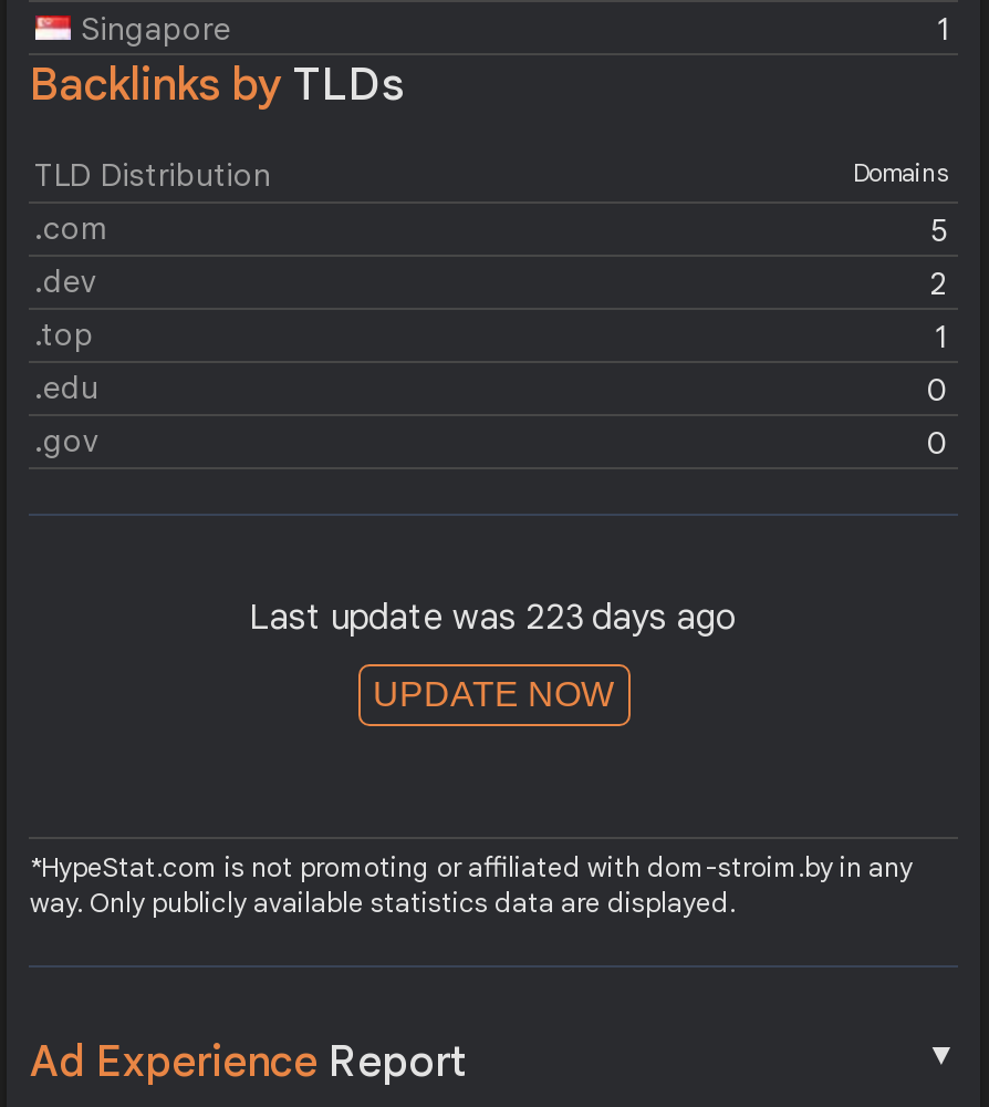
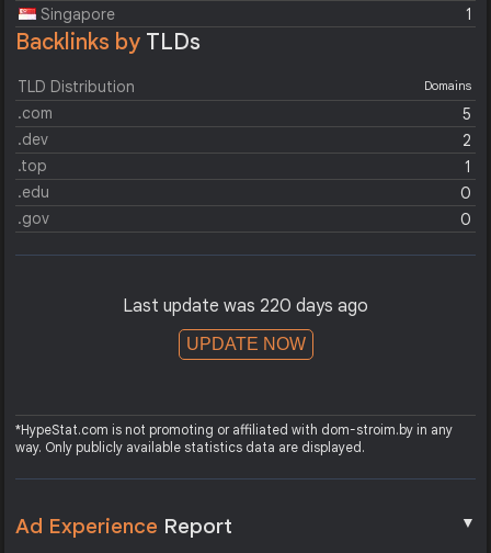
- Last update was 223 days ago
+ Last update was 220 days ago
